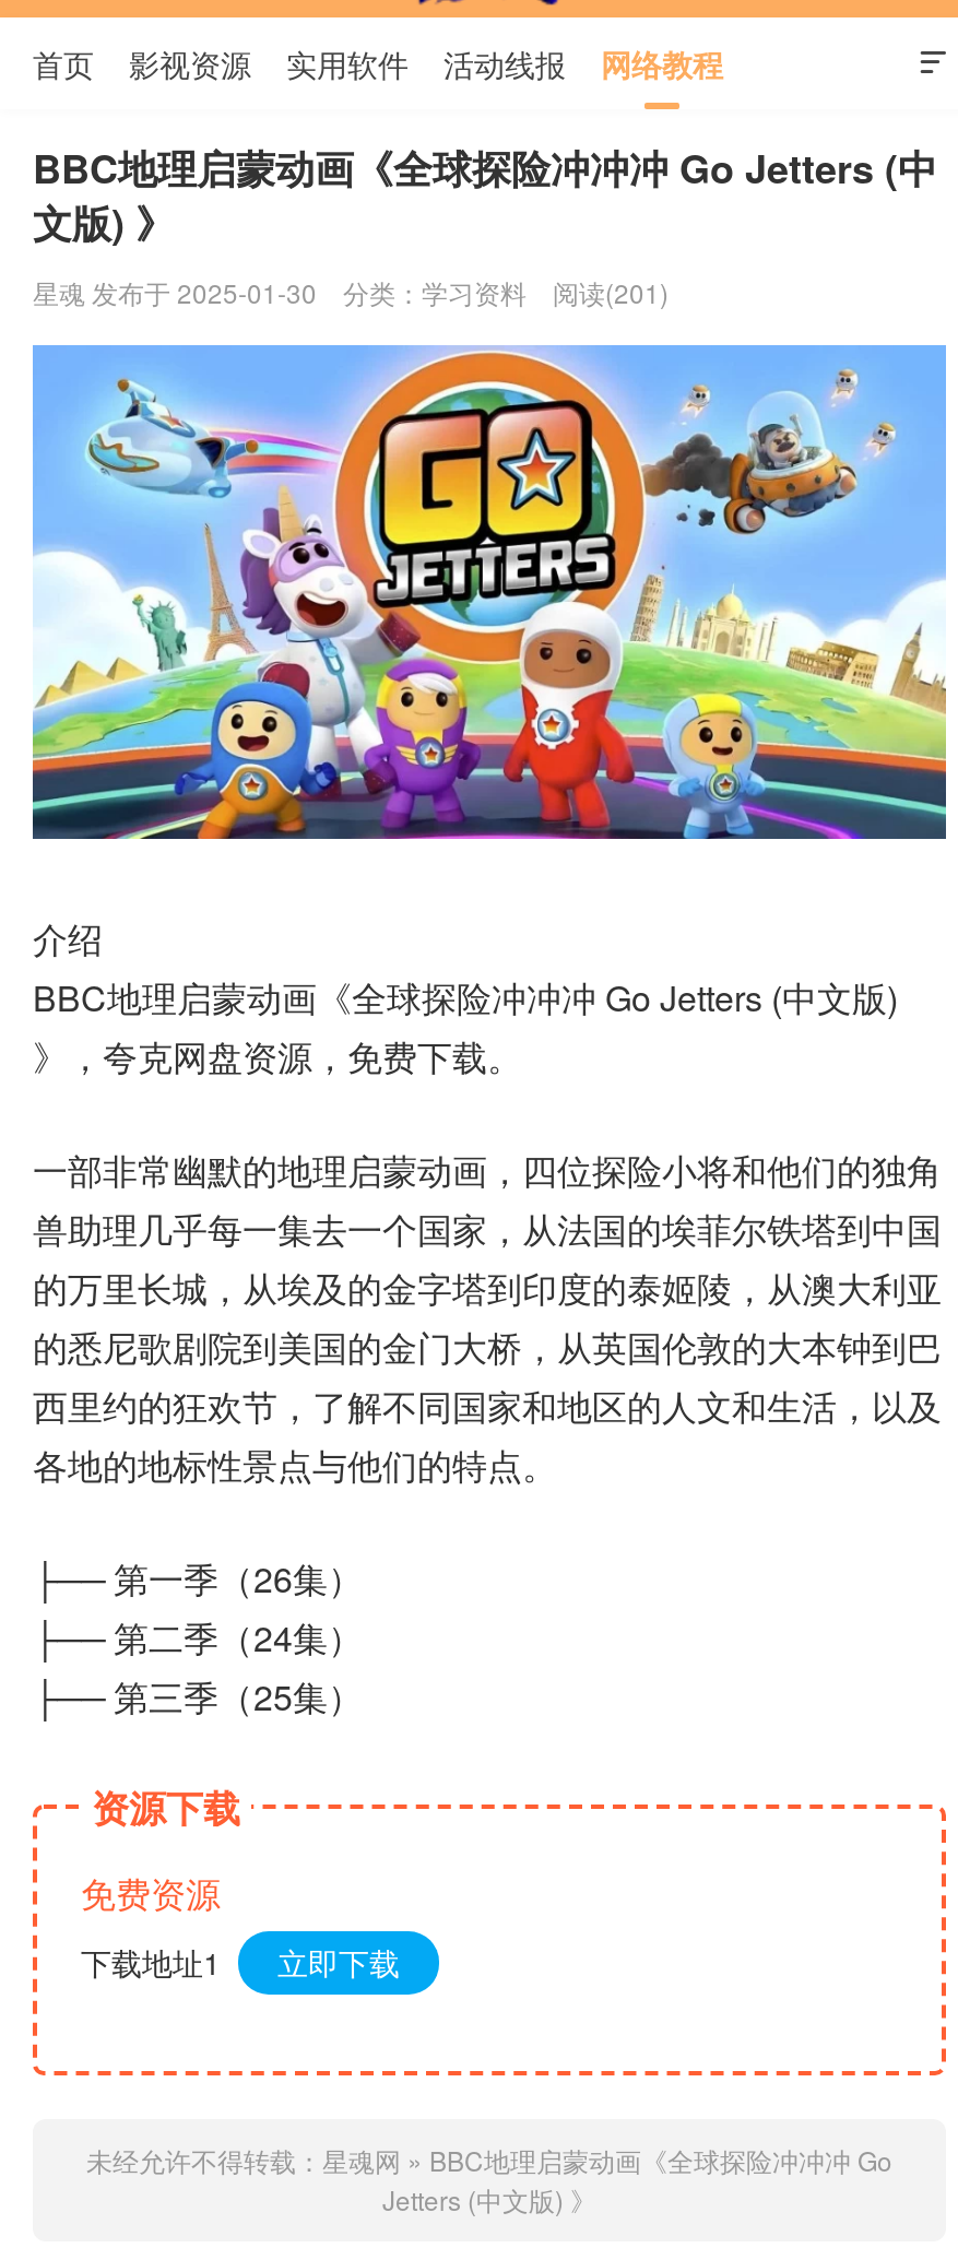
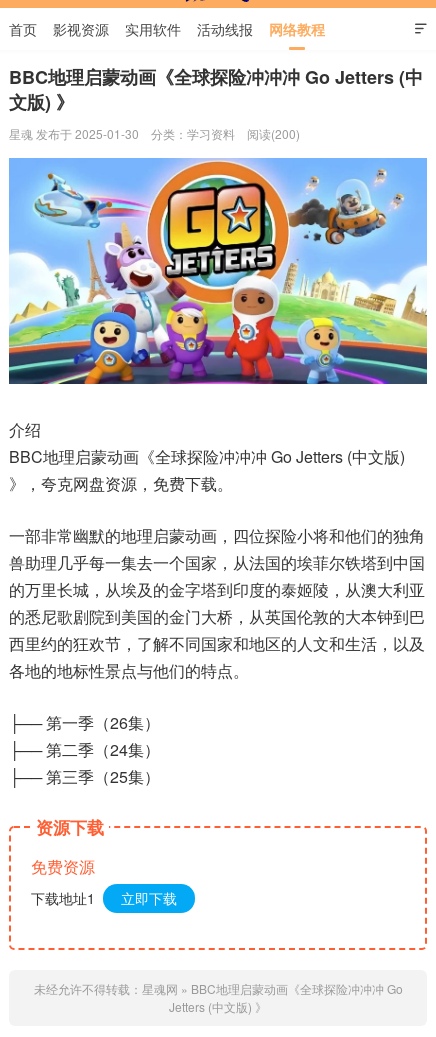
- 阅读(201)
+ 阅读(200)
